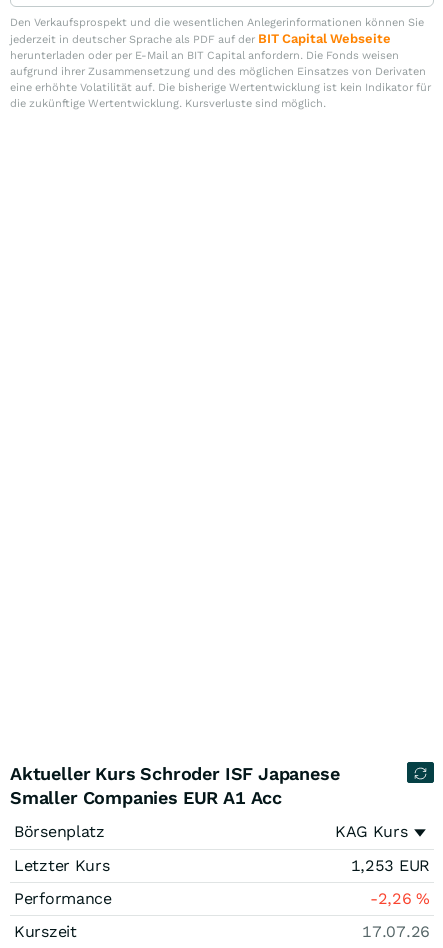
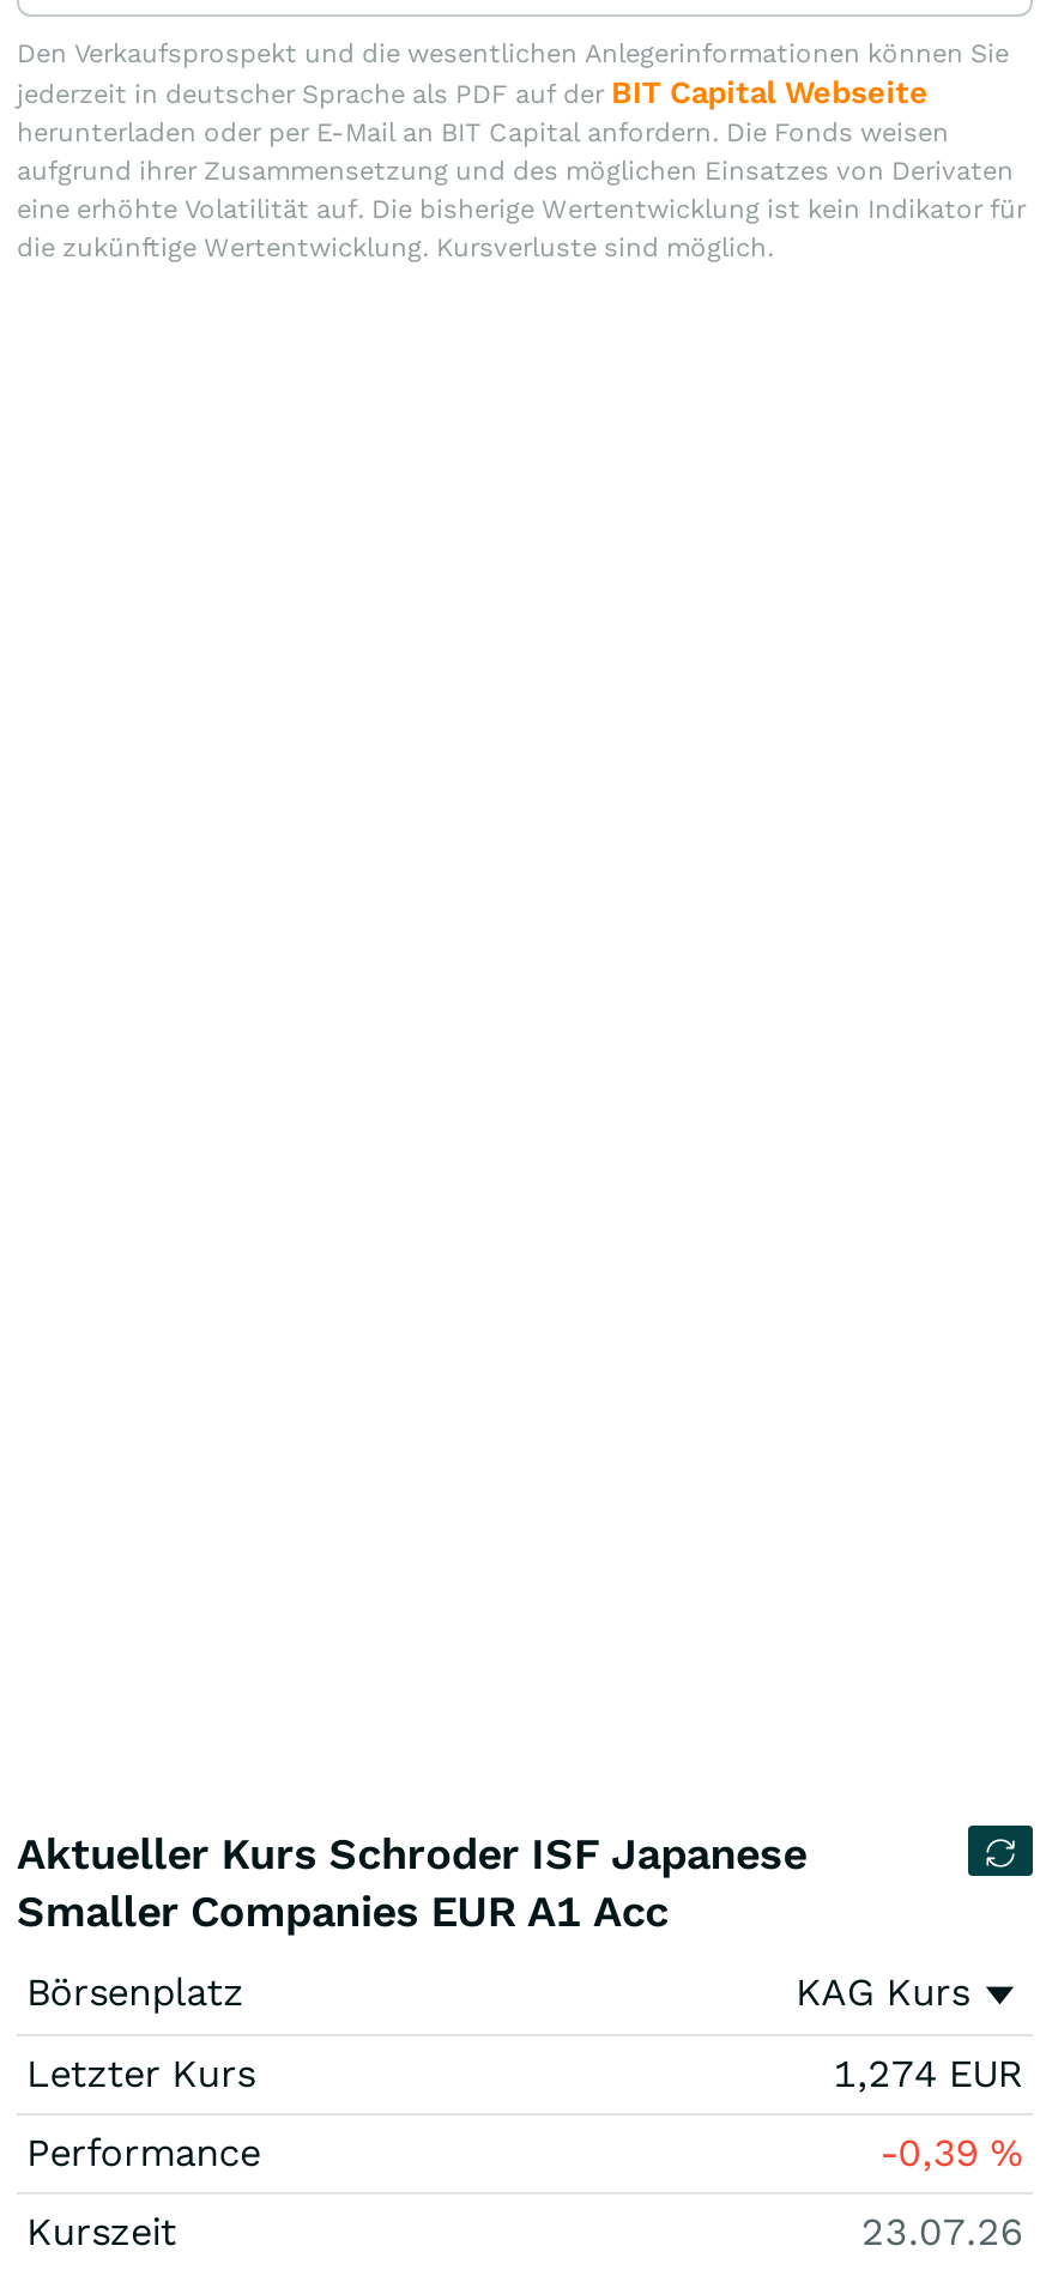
- 1,253 EUR
+ 1,274 EUR

- -2,26%
+ -0,39%

- 17.07.26
+ 23.07.26
